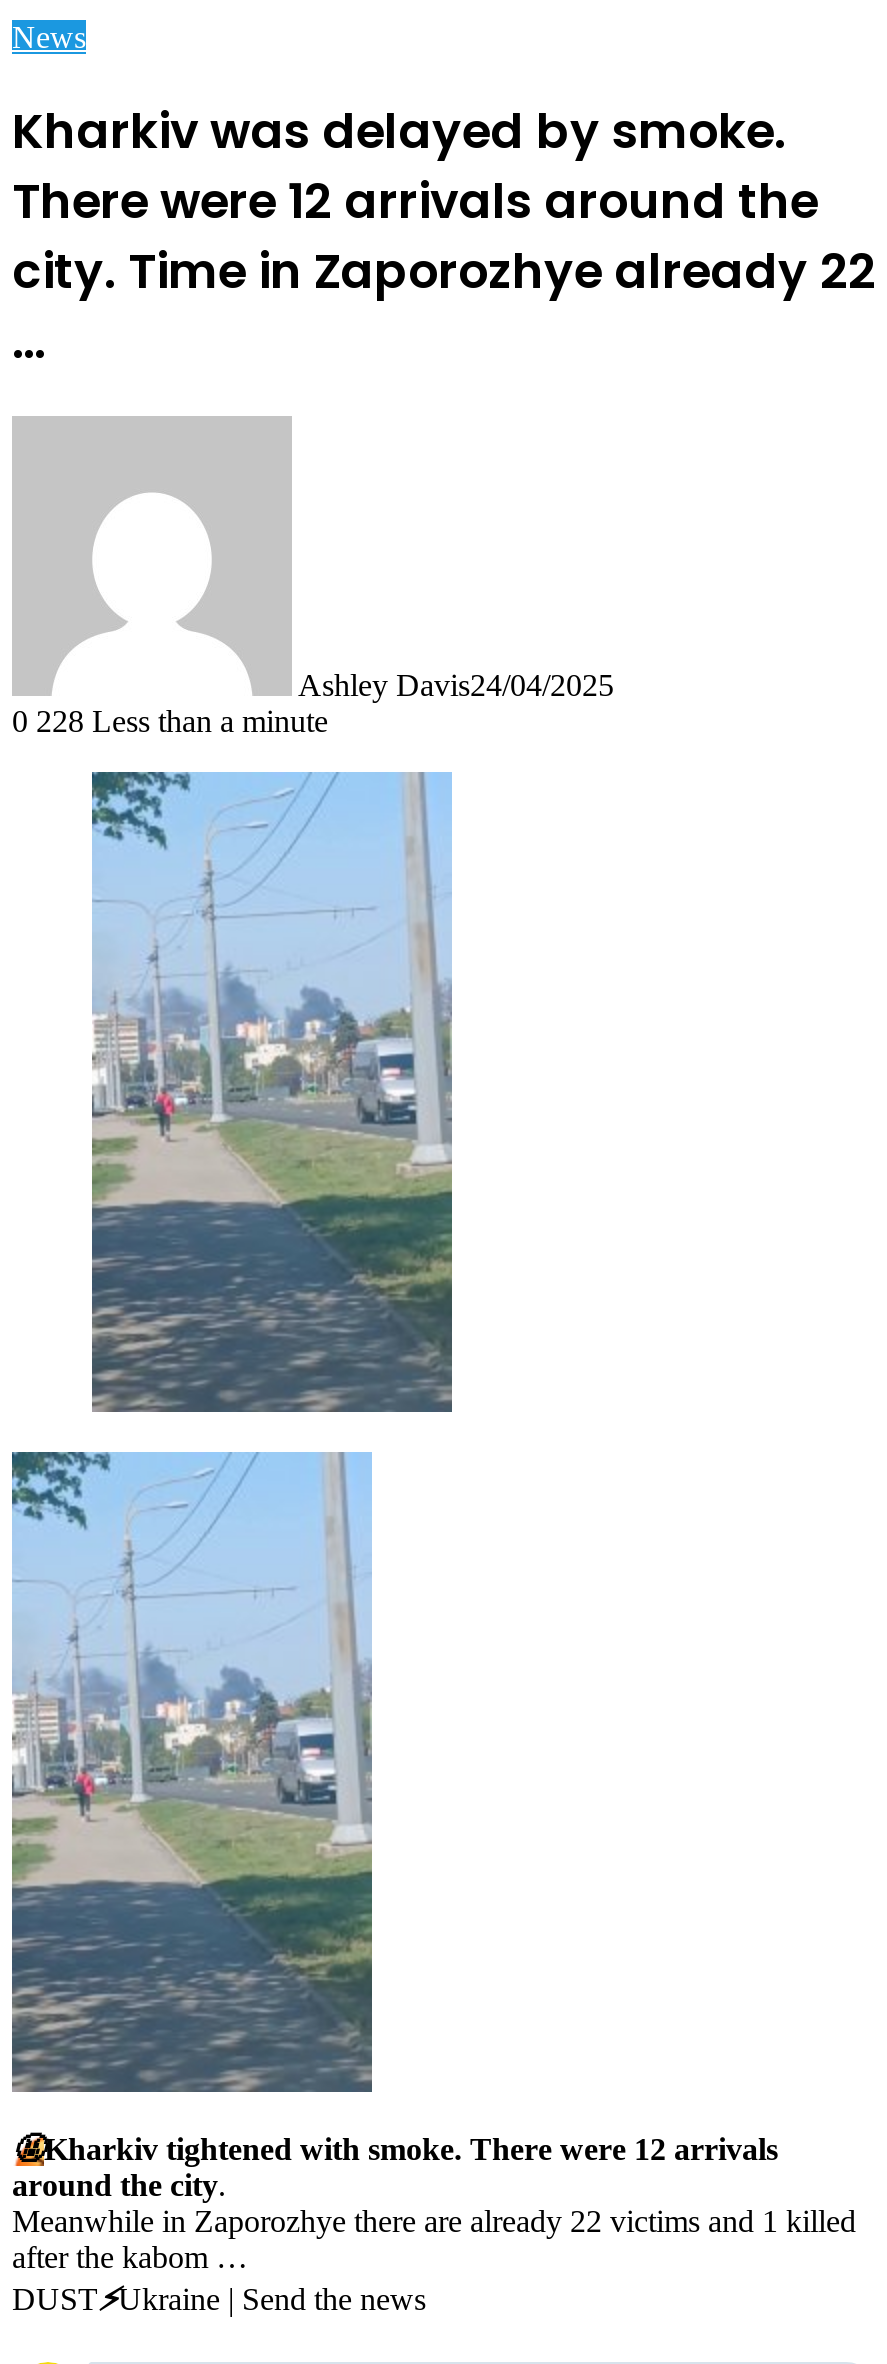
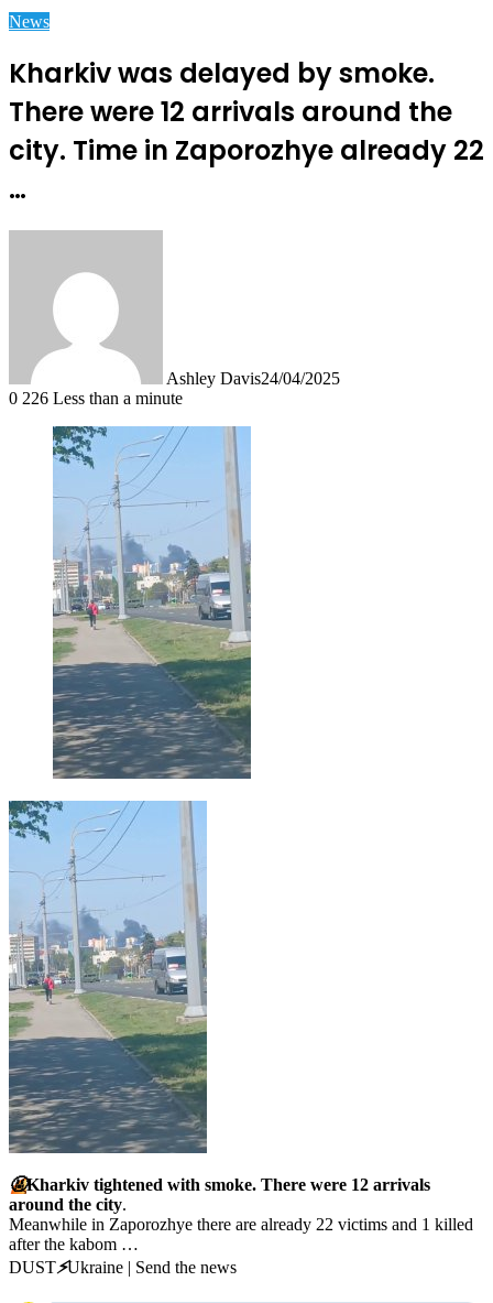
- 0 228 Less than a minute
+ 0 226 Less than a minute
